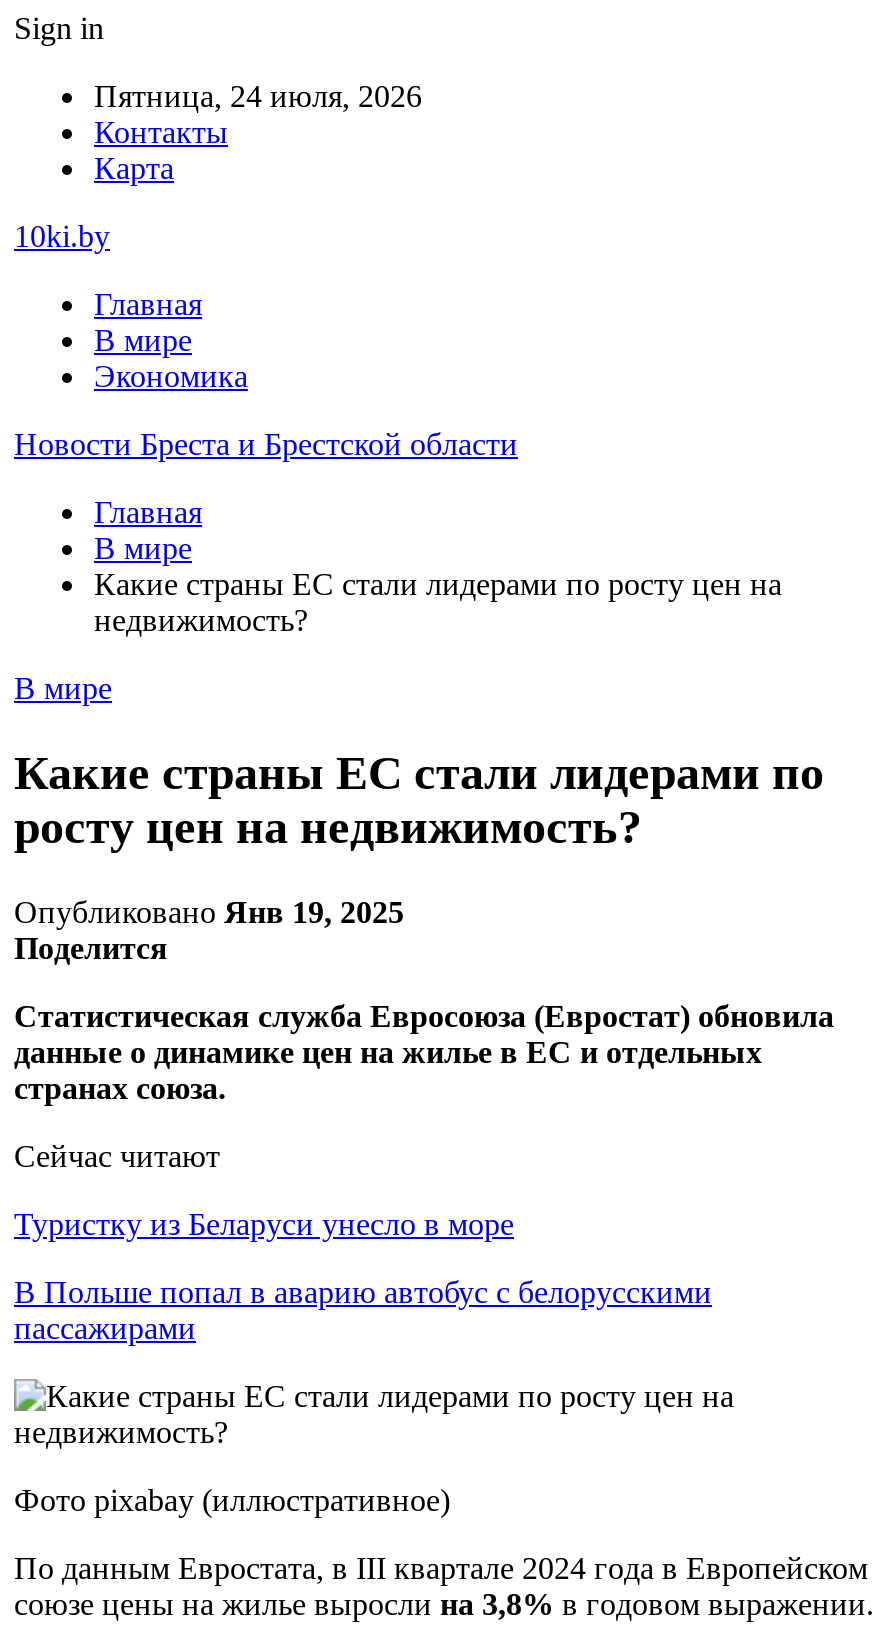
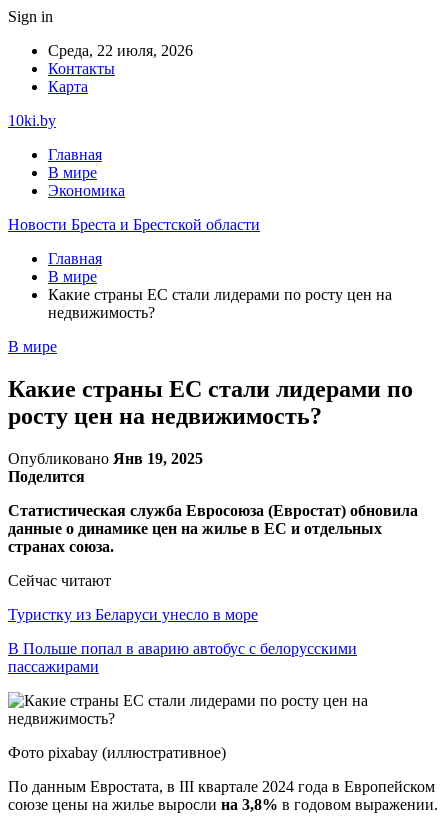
- Пятница, 24 июля, 2026
+ Среда, 22 июля, 2026
